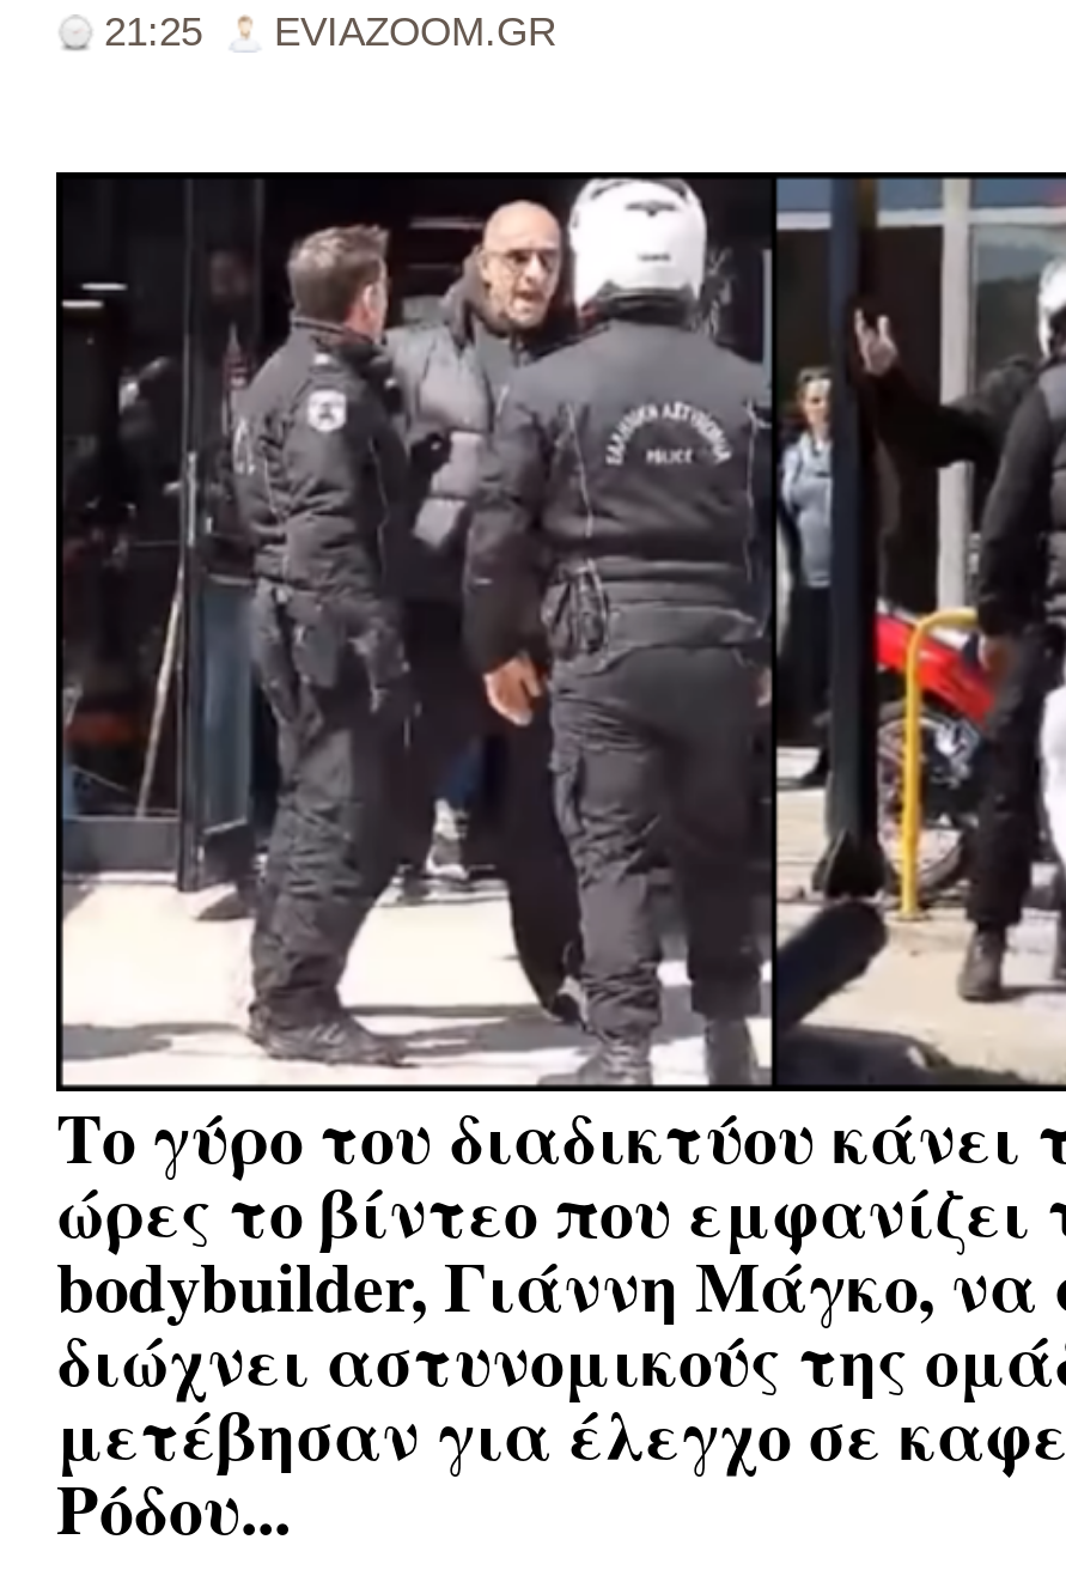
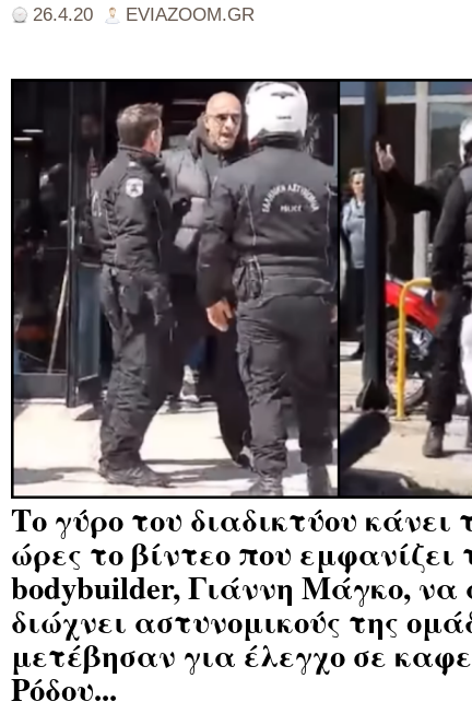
- 21:25 EVIAZOOM.GR
+ 26.4.20 EVIAZOOM.GR
